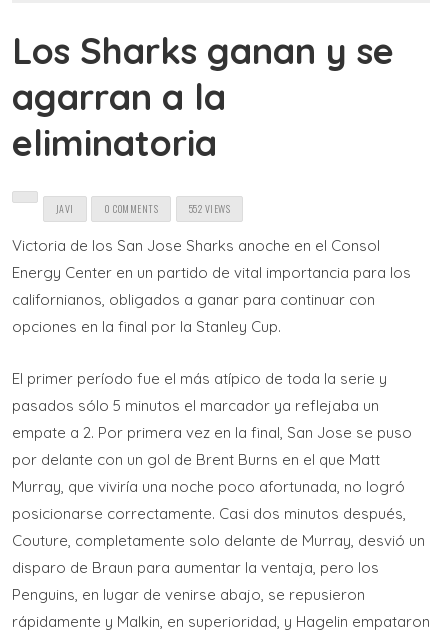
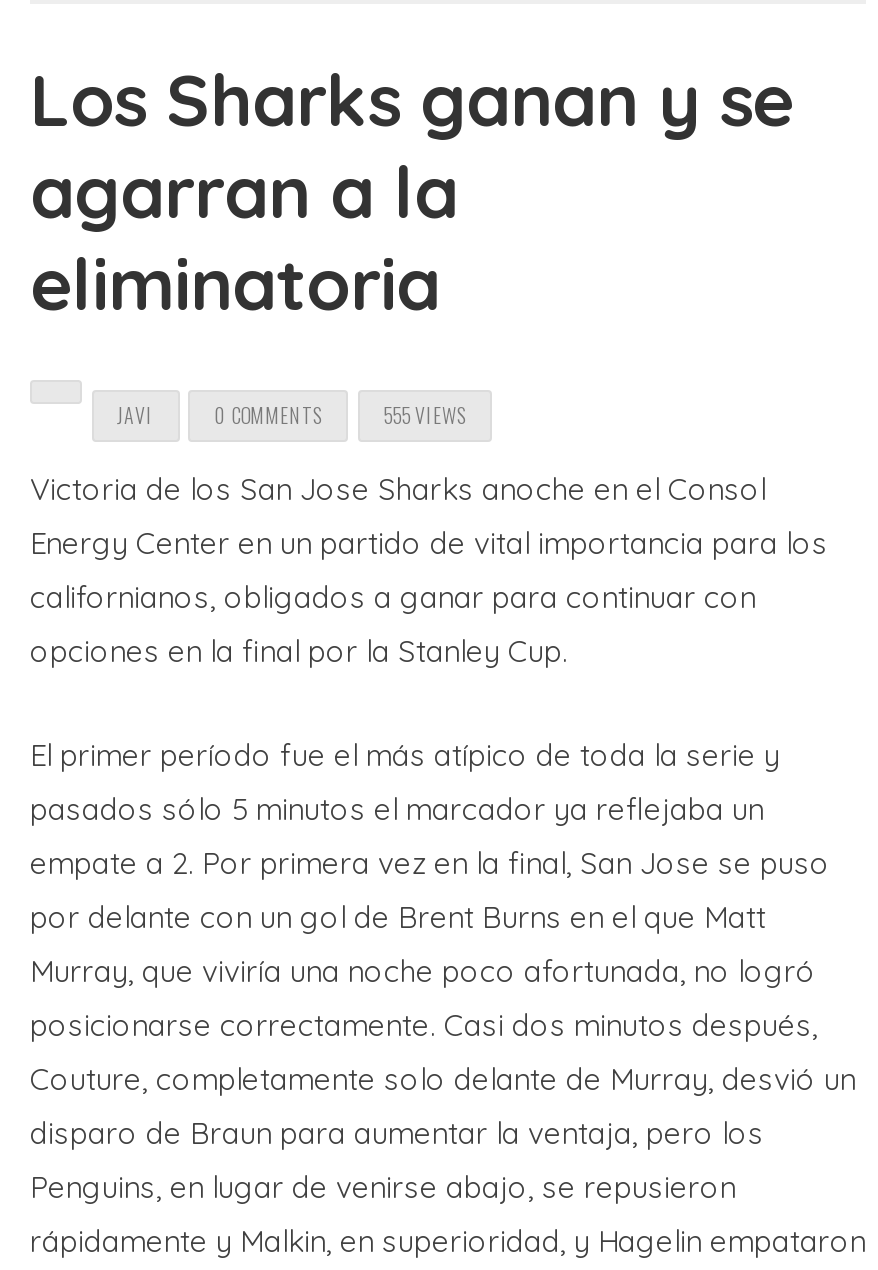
- 552 VIEWS
+ 555 VIEWS
